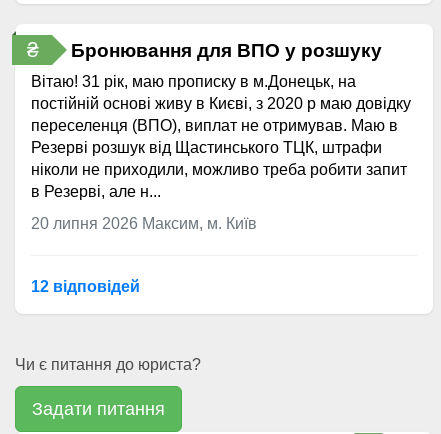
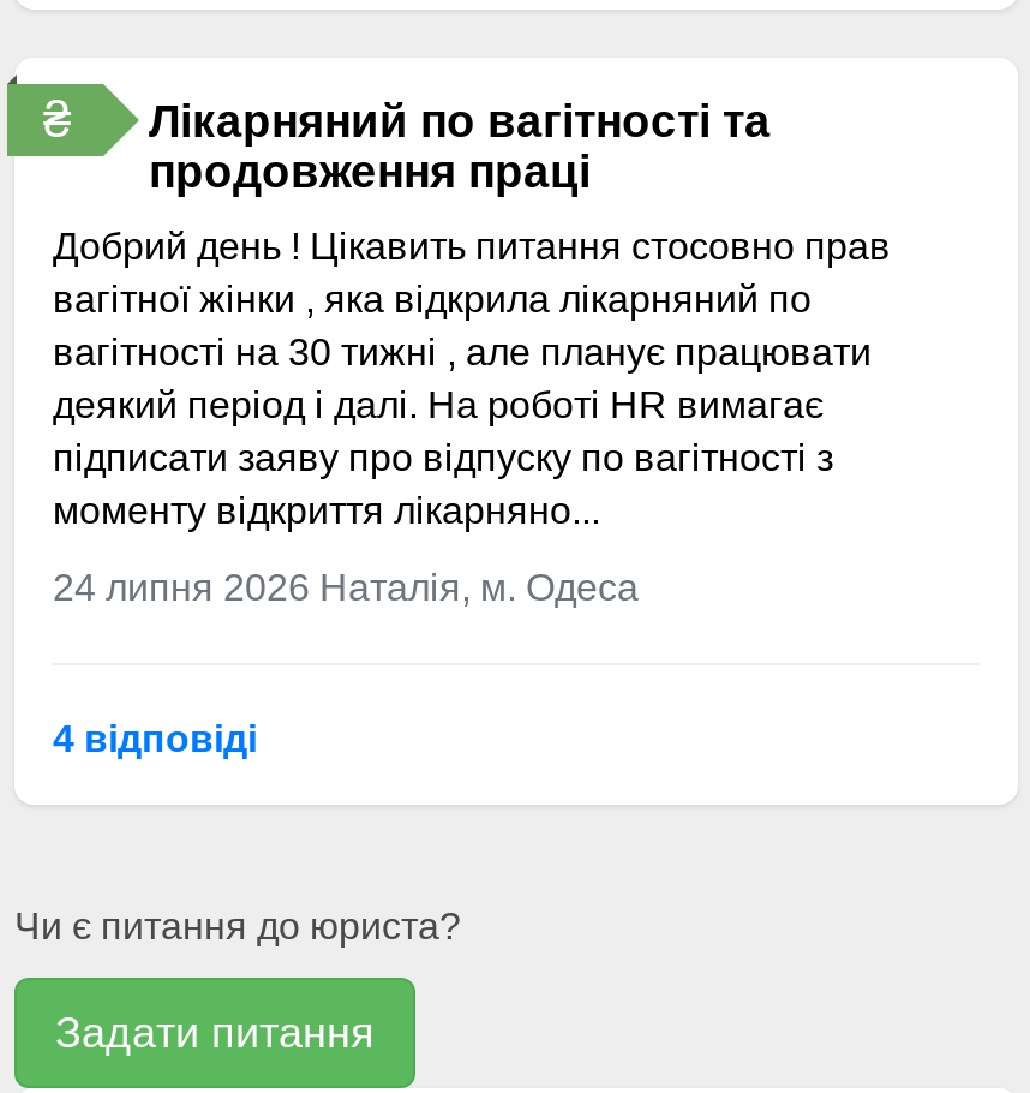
- Бронювання для ВПО у розшуку
+ Лікарняний по вагітності та
+ продовження праці

- Вітаю! 31 рік, маю прописку в м.Донецьк, на
- постійній основі живу в Києві, з 2020 р маю довідку
- переселенця (ВПО), виплат не отримував. Маю в
- Резерві розшук від Щастинського ТЦК, штрафи
- ніколи не приходили, можливо треба робити запит
- в Резерві, але н...
+ Добрий день ! Цікавить питання стосовно прав
+ вагітної жінки , яка відкрила лікарняний по
+ вагітності на 30 тижні , але планує працювати
+ деякий період і далі. На роботі HR вимагає
+ підписати заяву про відпуску по вагітності з
+ моменту відкриття лікарняно...

- 20 липня 2026 Максим, м. Київ
+ 24 липня 2026 Наталія, м. Одеса

- 12 відповідей
+ 4 відповідi
